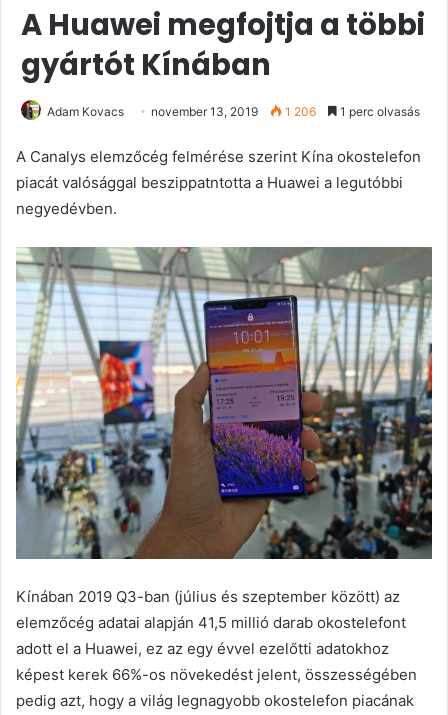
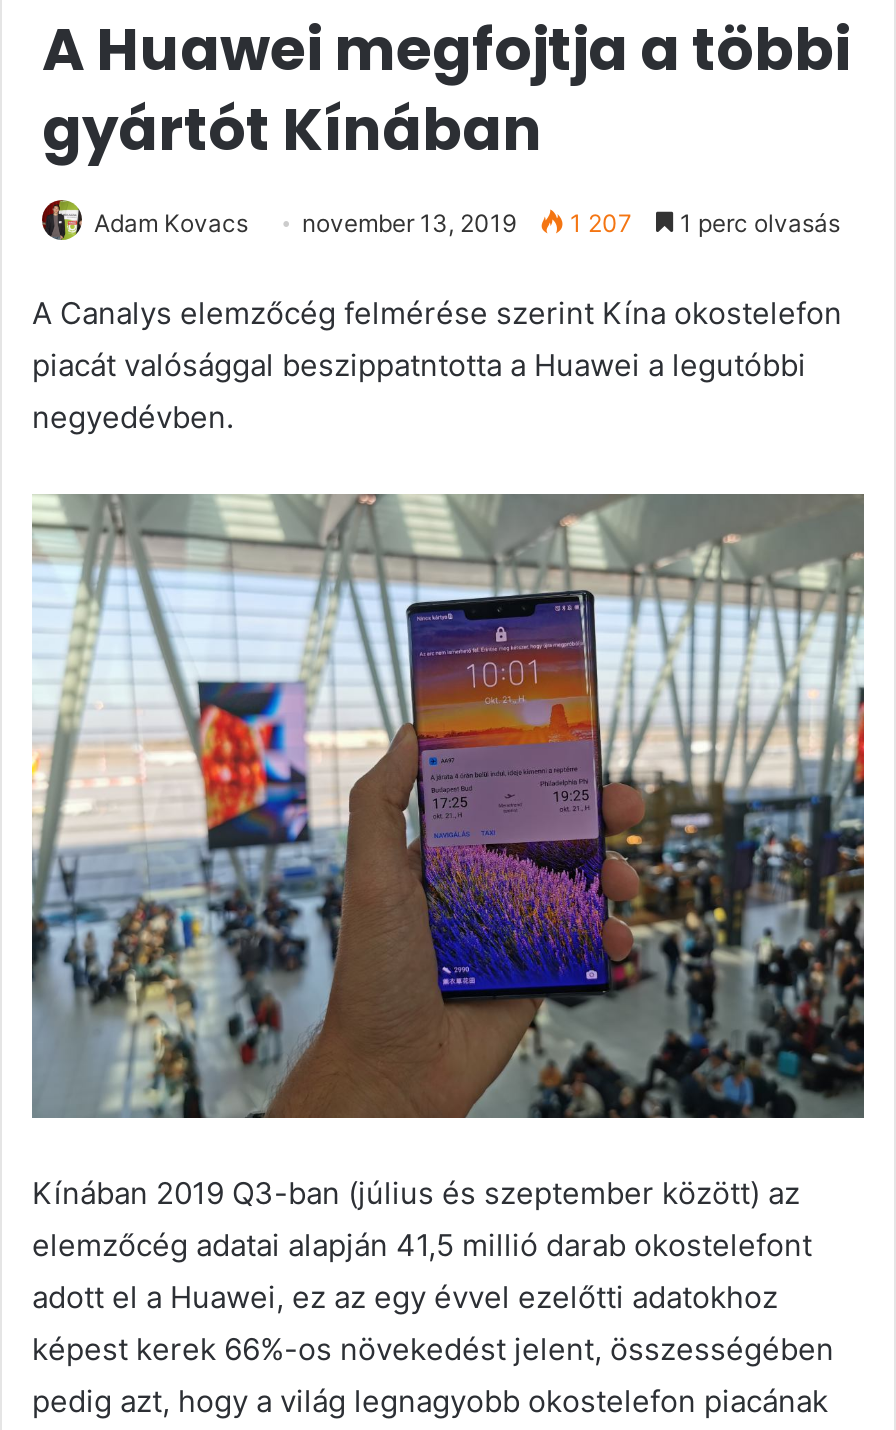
- Adam Kovacs november 13, 2019 1 206 1 perc olvasás
+ Adam Kovacs november 13, 2019 1 207 1 perc olvasás
